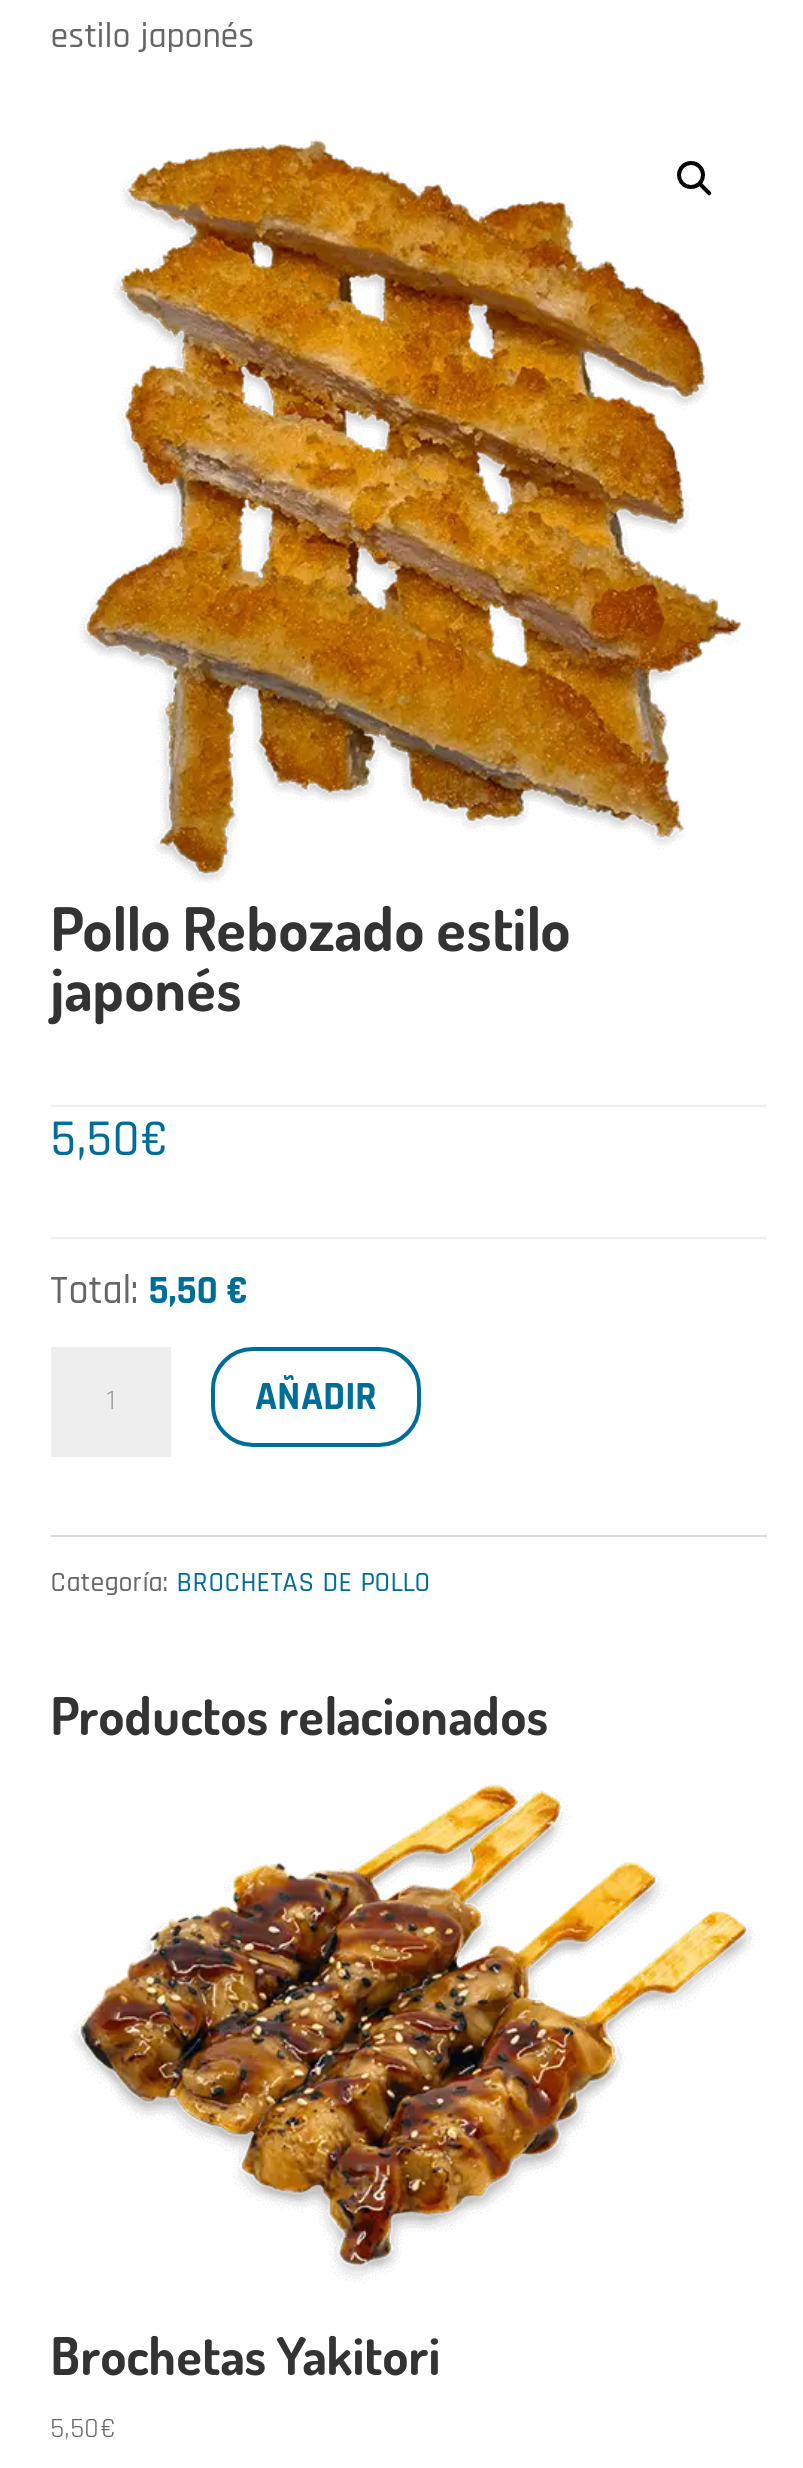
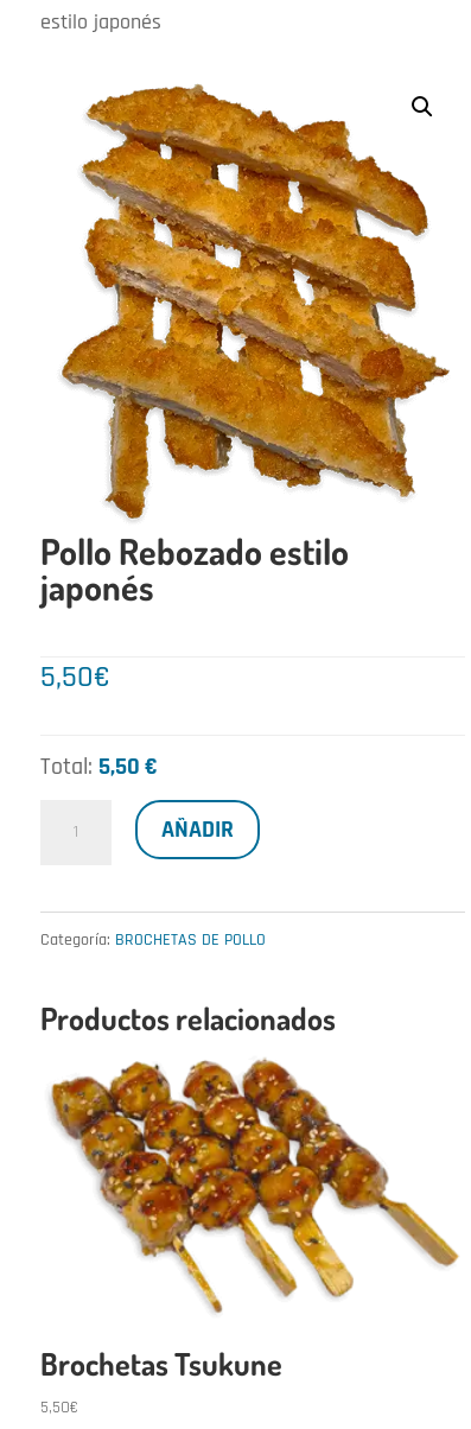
- [image]
- Brochetas Yakitori
+ [image]
+ Brochetas Tsukune
